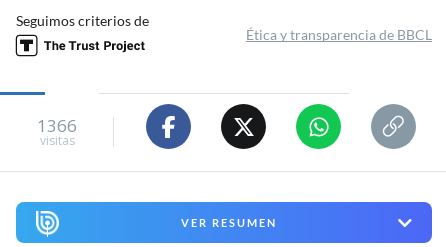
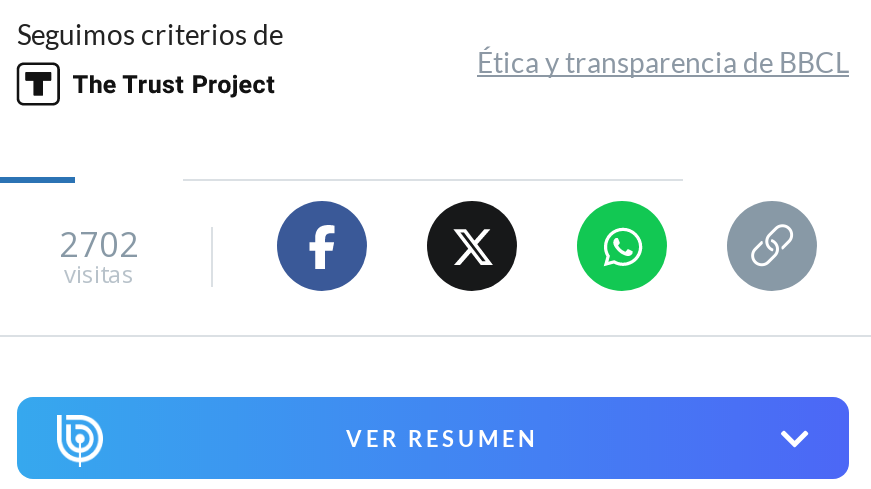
- 1366
+ 2702
